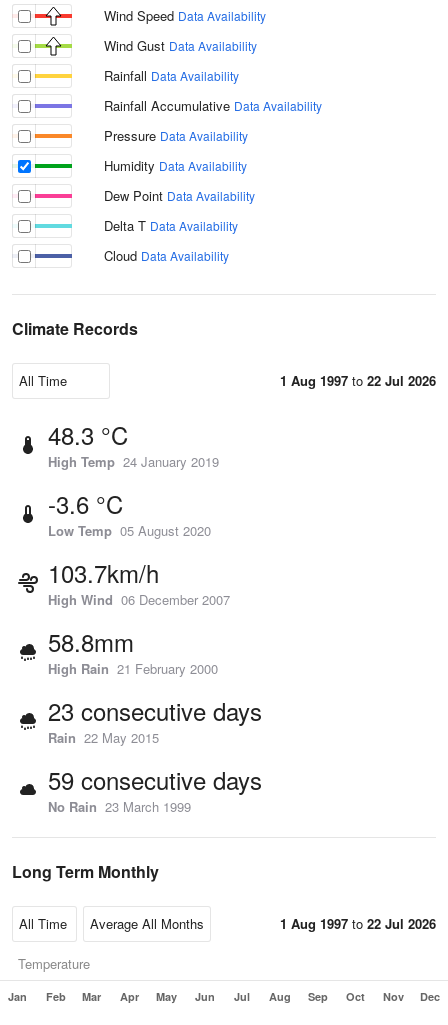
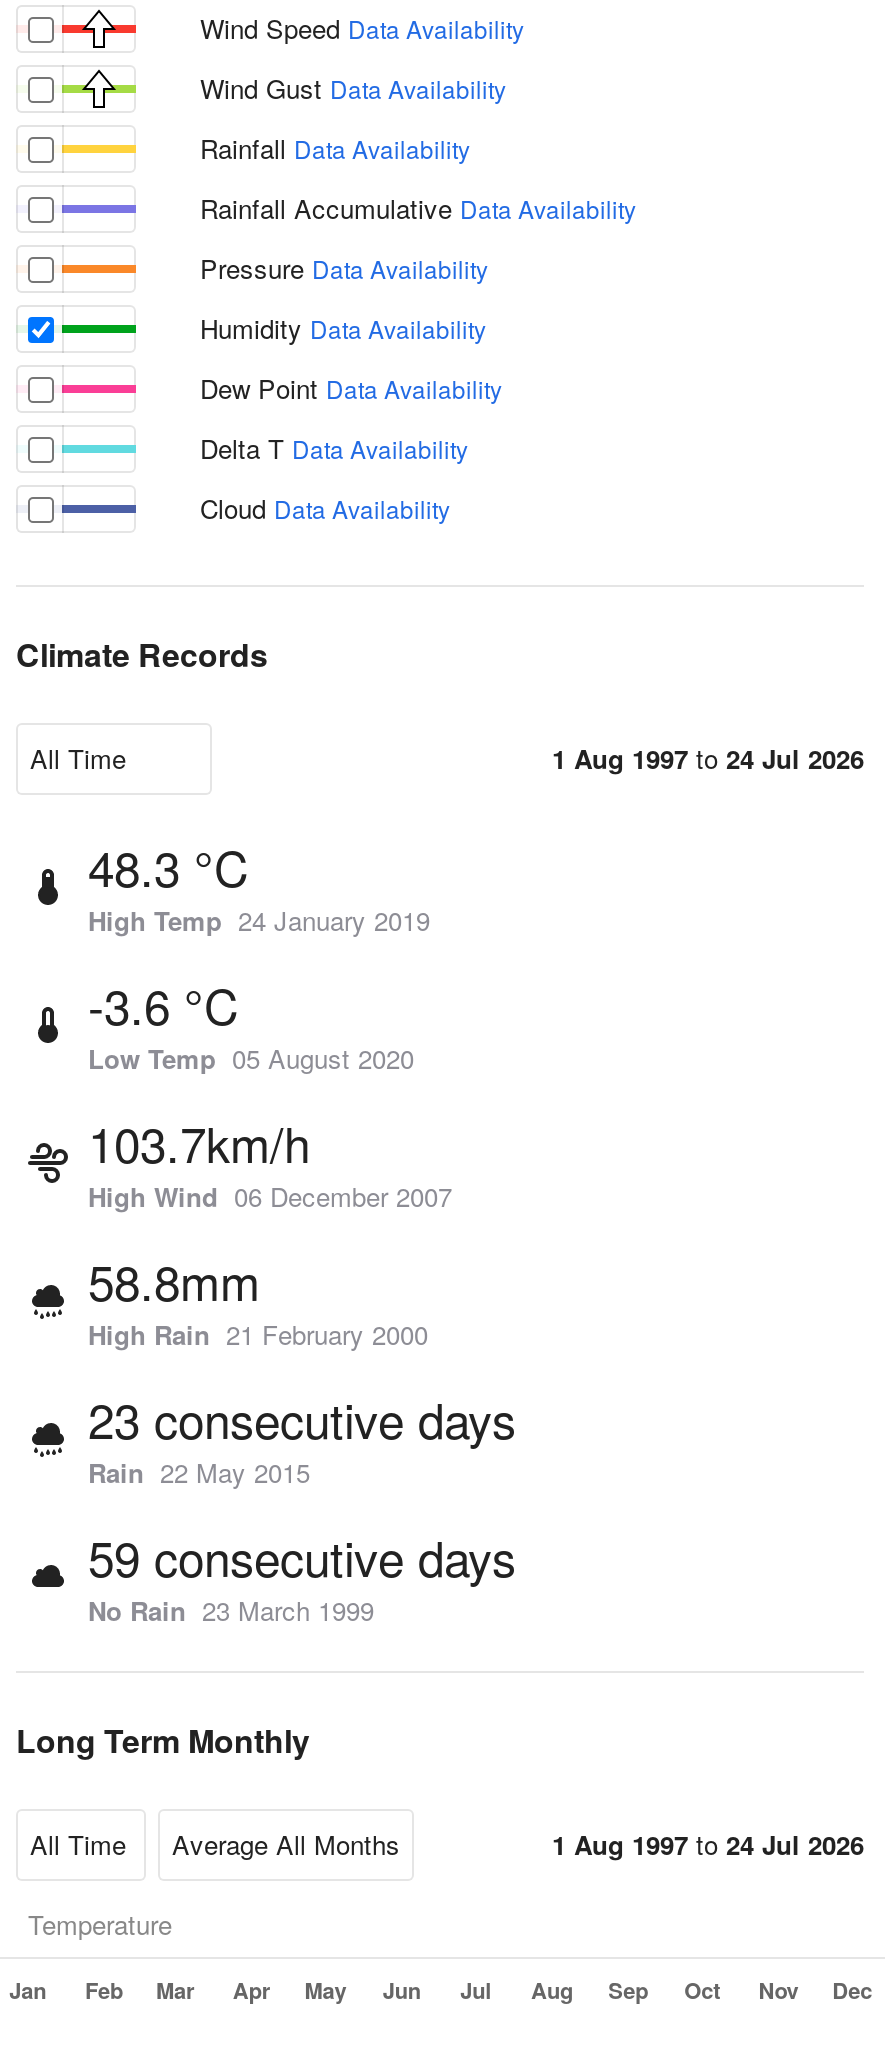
- 1 Aug 1997 to 22 Jul 2026
+ 1 Aug 1997 to 24 Jul 2026

- 1 Aug 1997 to 22 Jul 2026
+ 1 Aug 1997 to 24 Jul 2026
